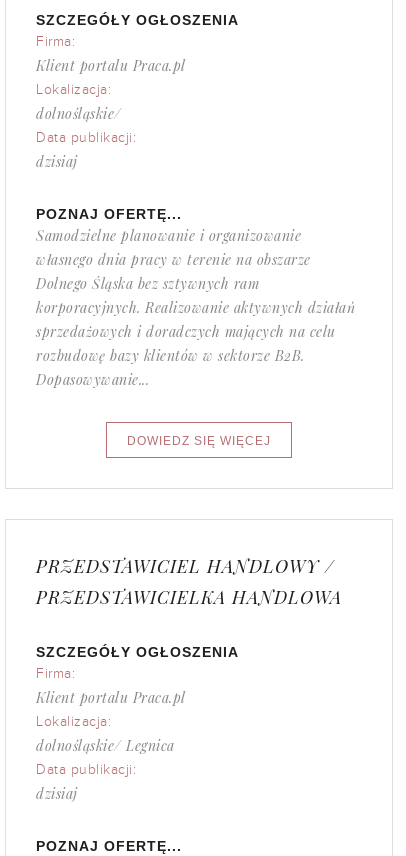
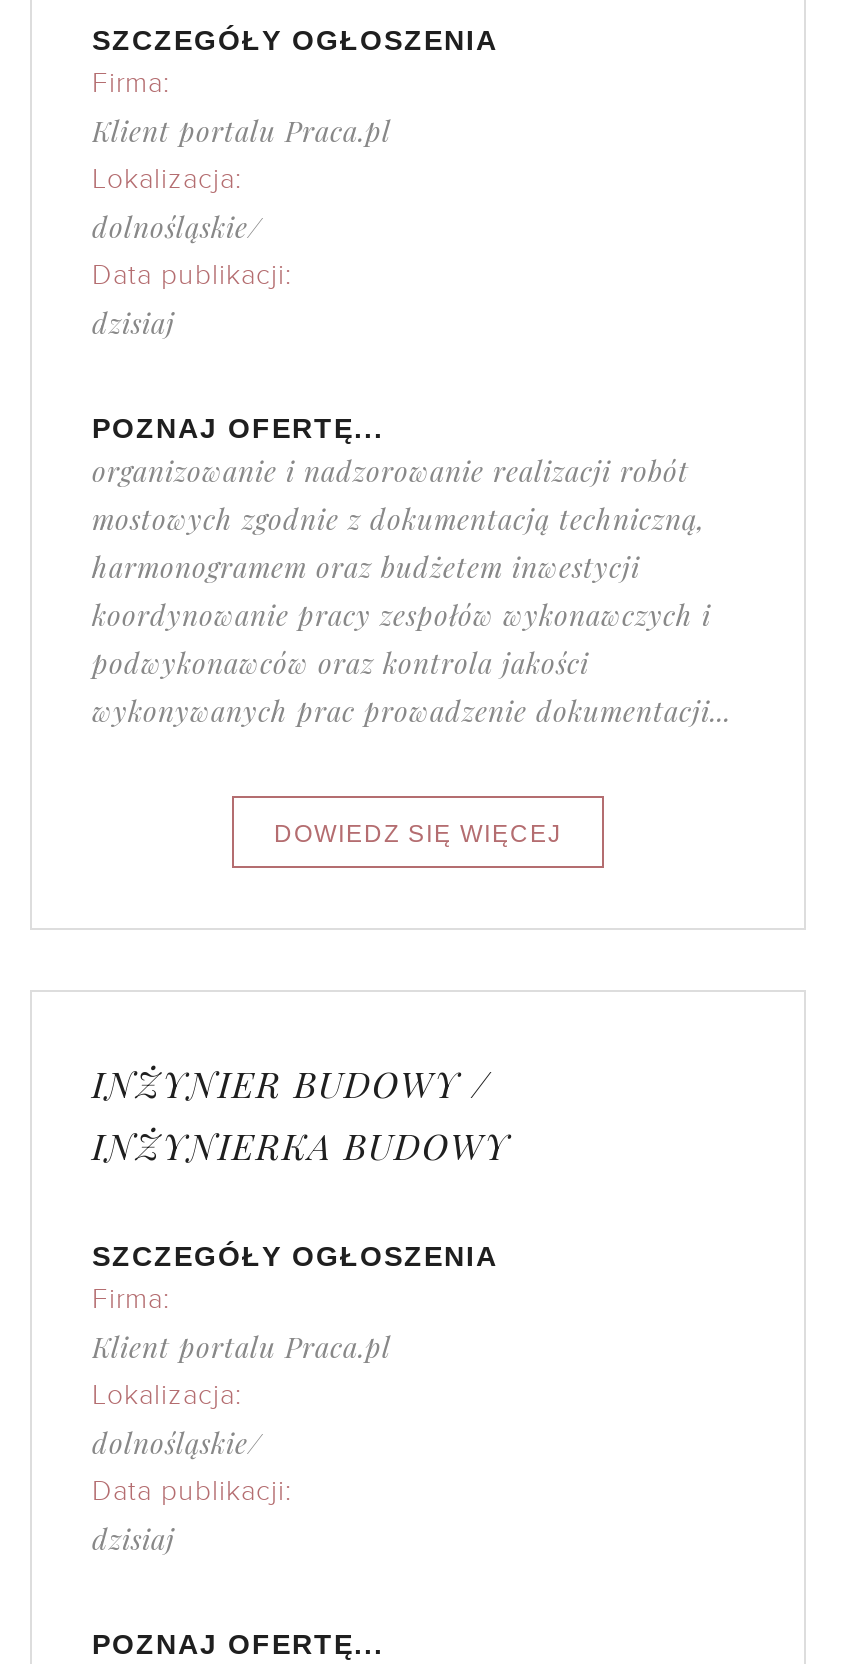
- Samodzielne planowanie i organizowanie
- własnego dnia pracy w terenie na obszarze
- Dolnego Śląska bez sztywnych ram
- korporacyjnych. Realizowanie aktywnych działań
- sprzedażowych i doradczych mających na celu
- rozbudowę bazy klientów w sektorze B2B.
- Dopasowywanie...
+ organizowanie i nadzorowanie realizacji robót
+ mostowych zgodnie z dokumentacją techniczną,
+ harmonogramem oraz budżetem inwestycji
+ koordynowanie pracy zespołów wykonawczych i
+ podwykonawców oraz kontrola jakości
+ wykonywanych prac prowadzenie dokumentacji...

- PRZEDSTAWICIEL HANDLOWY /
- PRZEDSTAWICIELKA HANDLOWA
+ INŻYNIER BUDOWY /
+ INŻYNIERKA BUDOWY

- dolnośląskie/ Legnica
+ dolnośląskie/
